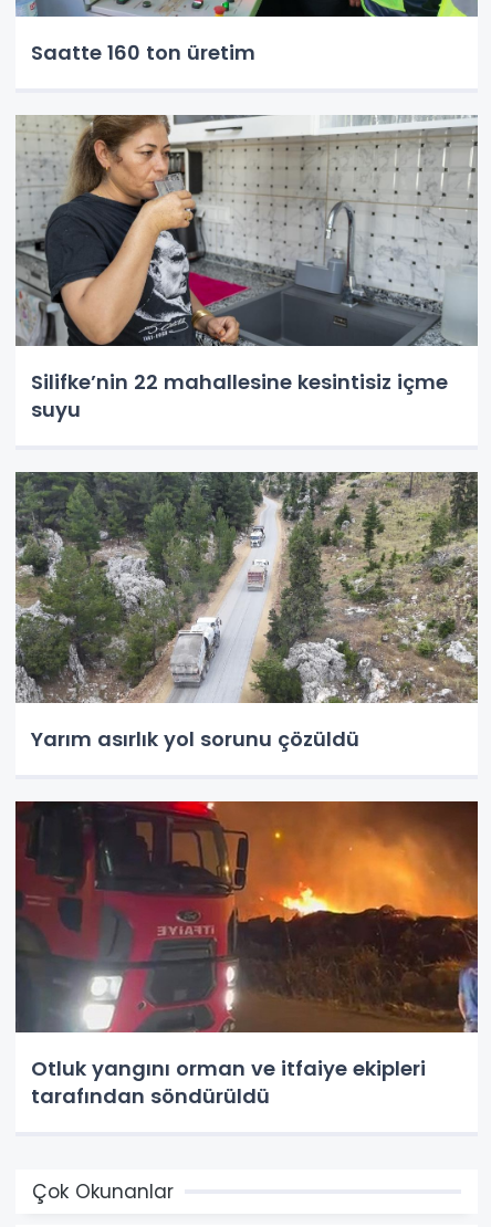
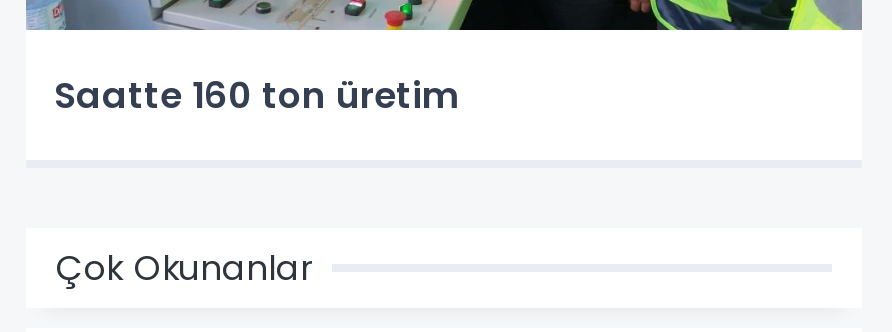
- [image]
- Silifke’nin 22 mahallesine kesintisiz içme
- suyu

- [image]
- Yarım asırlık yol sorunu çözüldü

- [image]
- Otluk yangını orman ve itfaiye ekipleri
- tarafından söndürüldü
